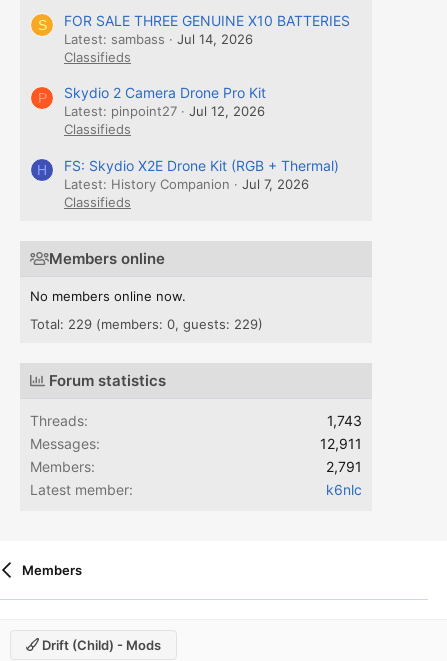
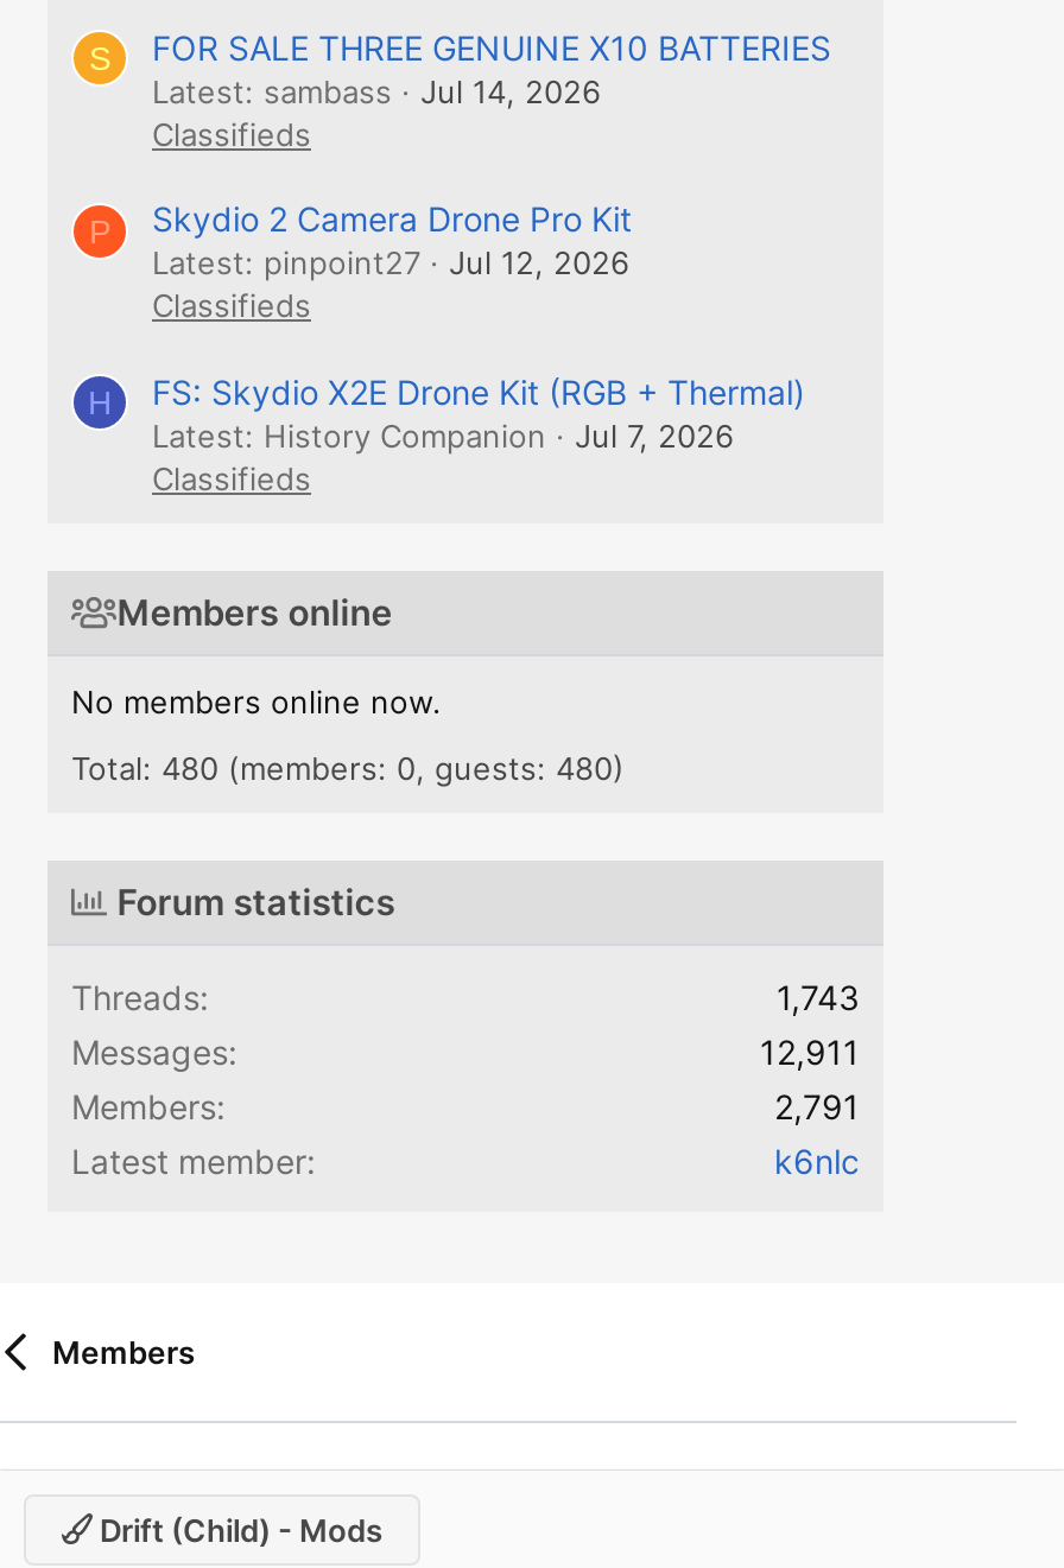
- Total: 229 (members: 0, guests: 229)
+ Total: 480 (members: 0, guests: 480)
